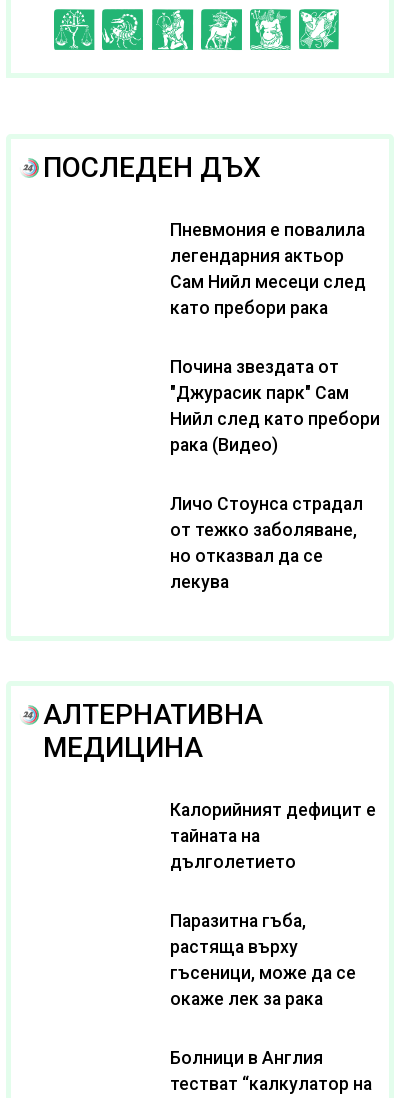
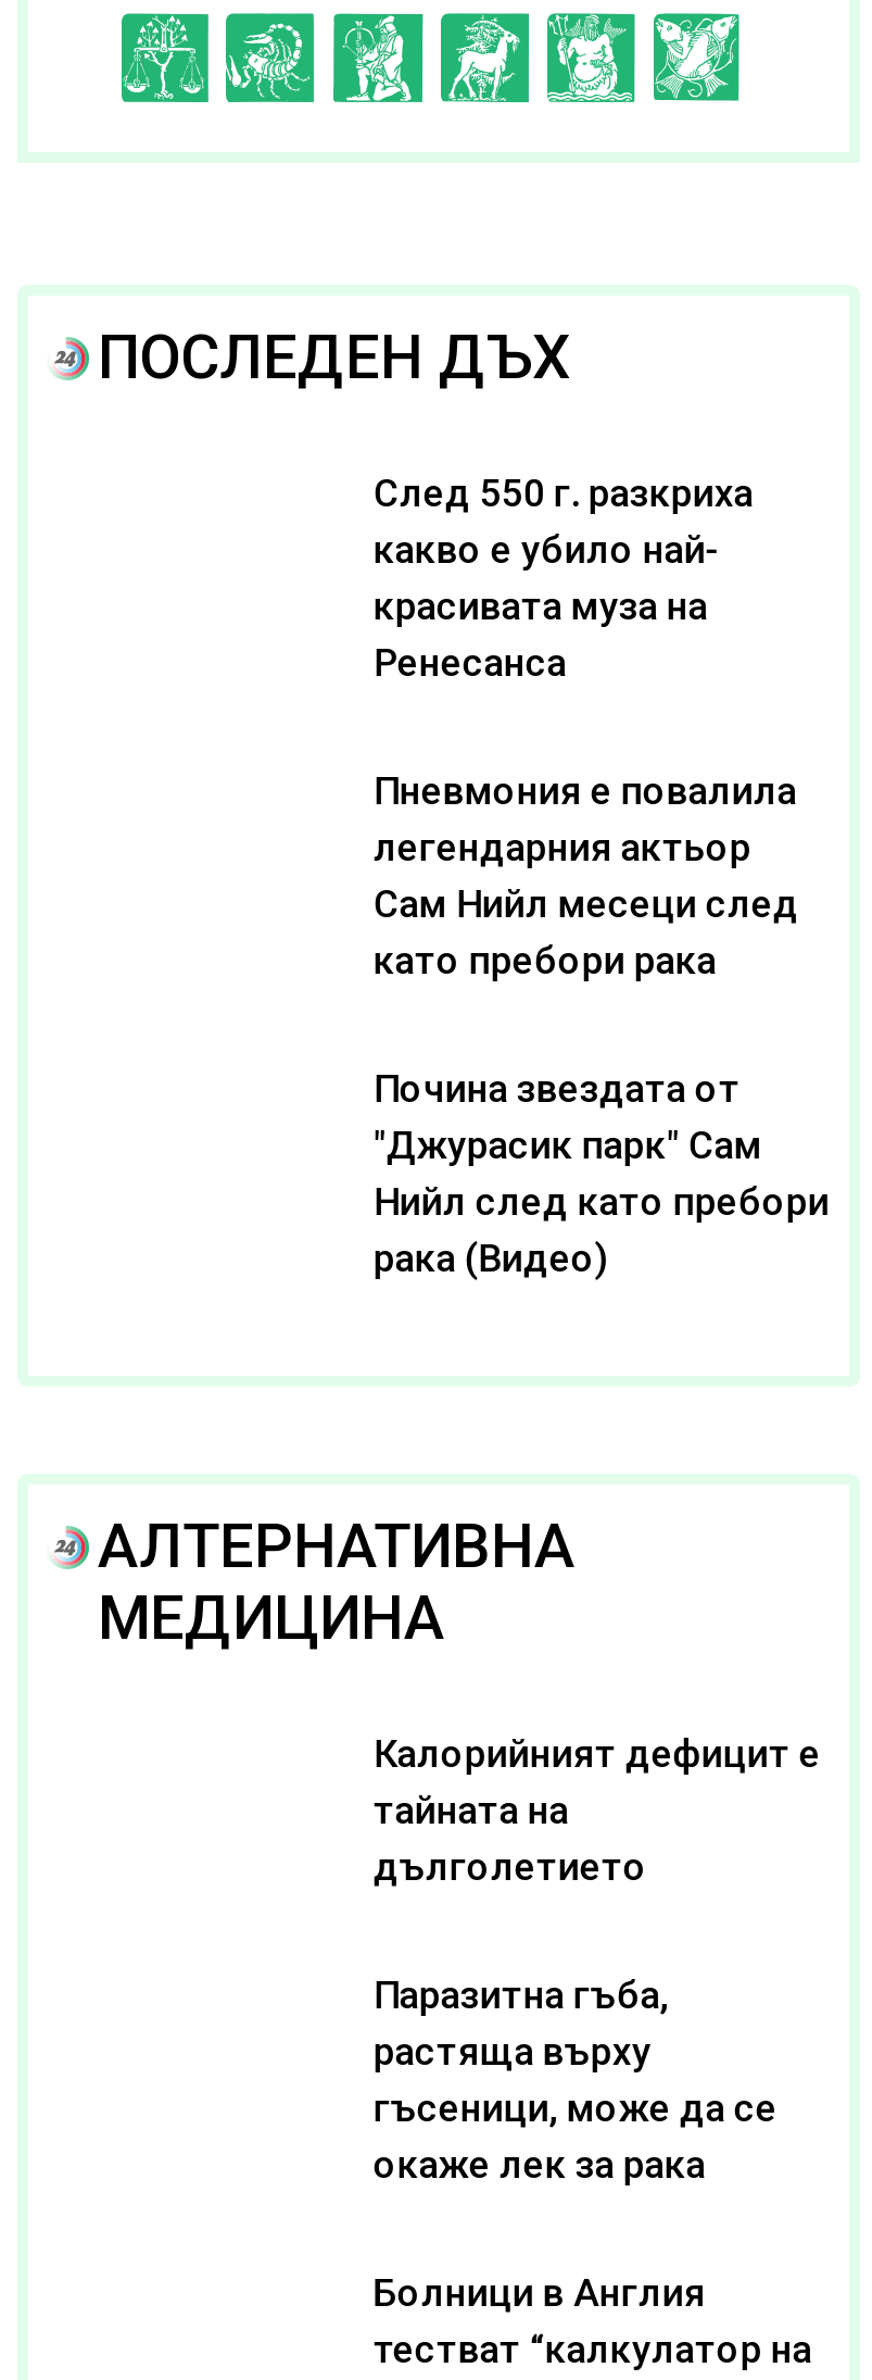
+ След 550 г. разкриха
+ какво е убило най-
+ красивата муза на
+ Ренесанса

moved down: Пневмония е повалила | легендарния актьор | Сам Нийл месеци след | като пребори рака | Почина звездата от | "Джурасик парк" Сам | Нийл след като пребори | рака (Видео)

- Личо Стоунса страдал
- от тежко заболяване,
- но отказвал да се
- лекува
